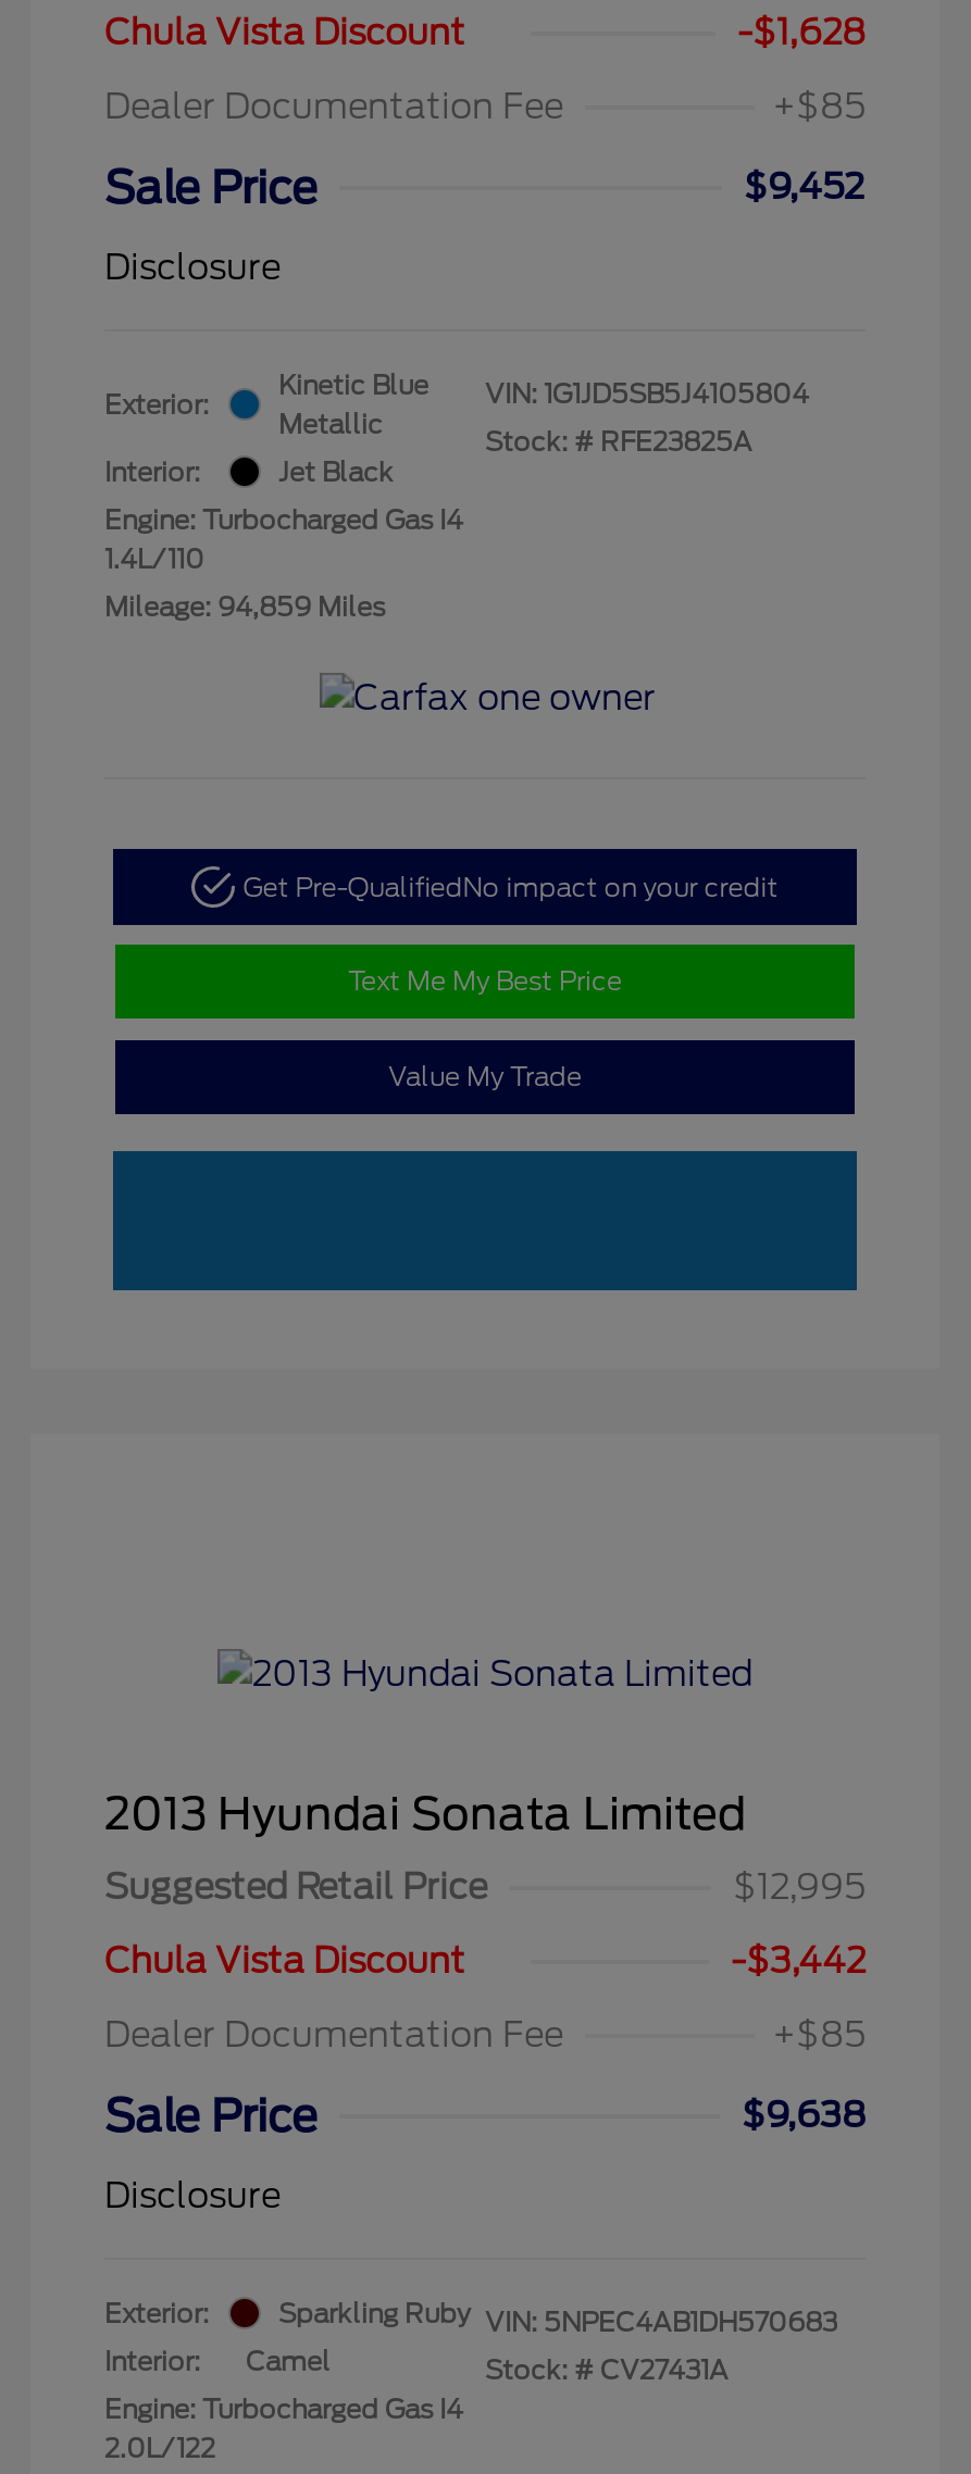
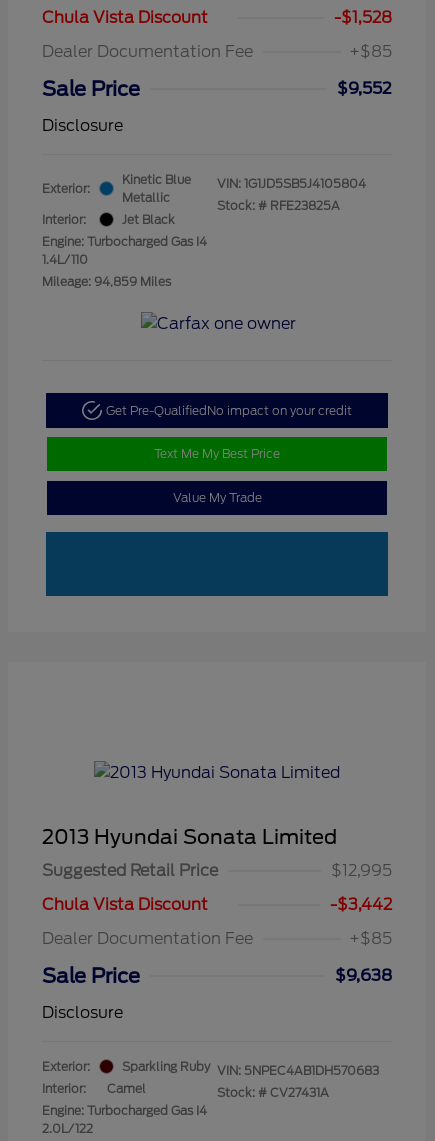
- -$1,628
+ -$1,528

- $9,452
+ $9,552
